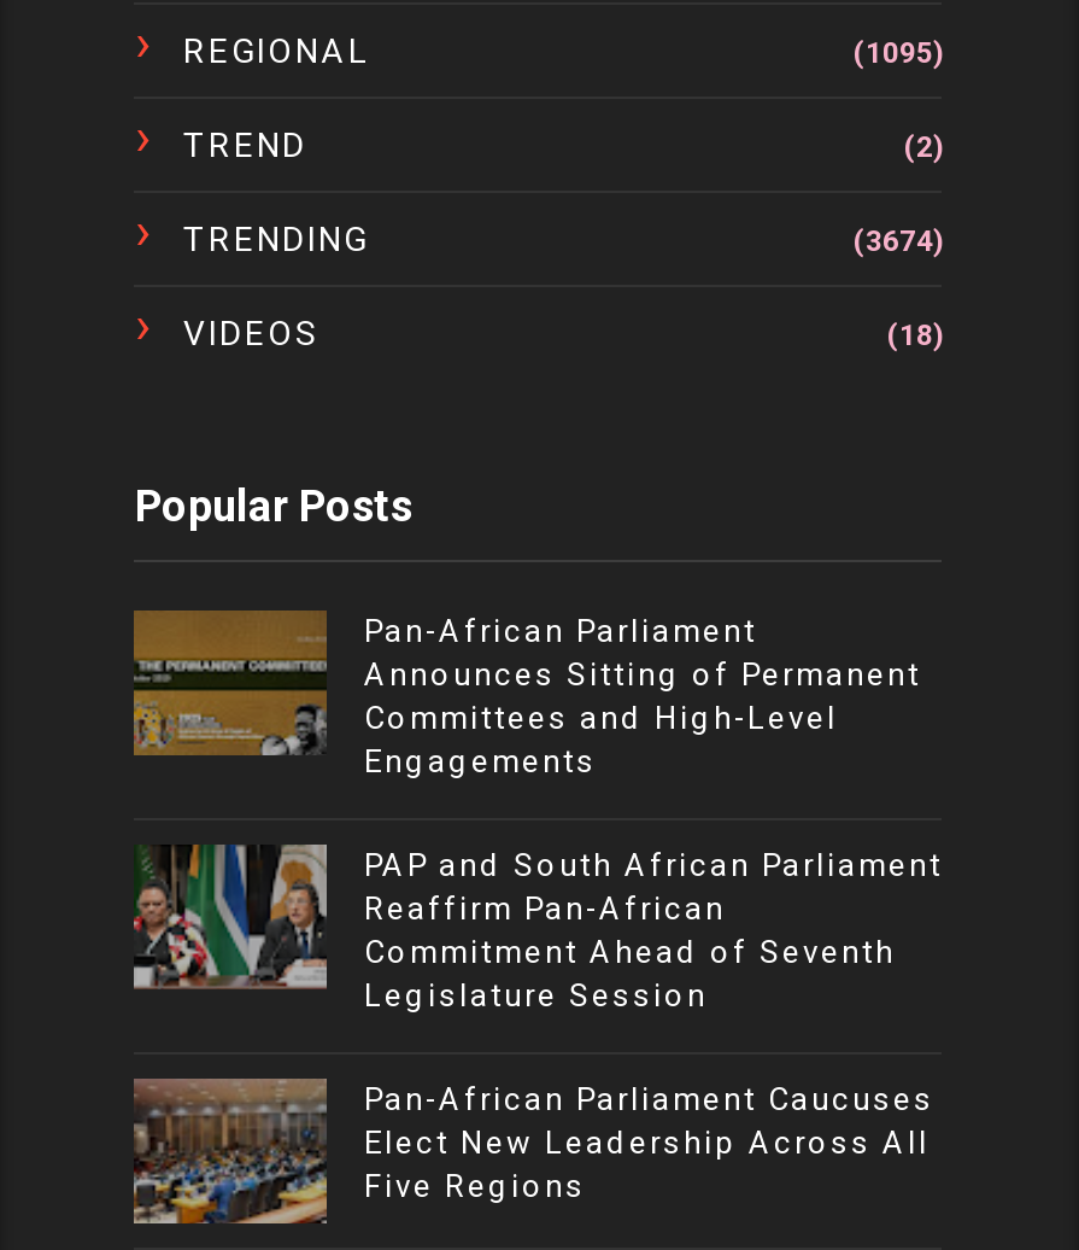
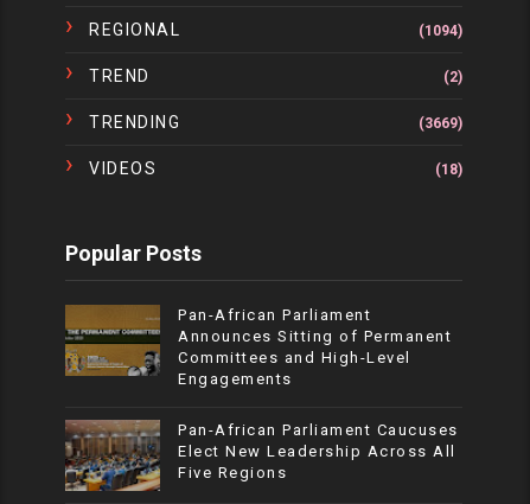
- (1095)
+ (1094)

- (3674)
+ (3669)

- [image]
- PAP and South African Parliament
- Reaffirm Pan-African
- Commitment Ahead of Seventh
- Legislature Session
